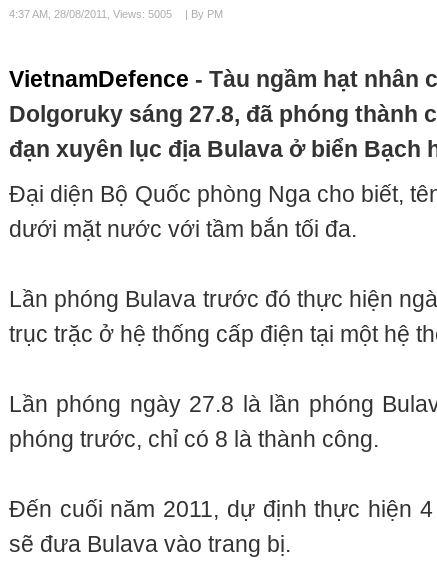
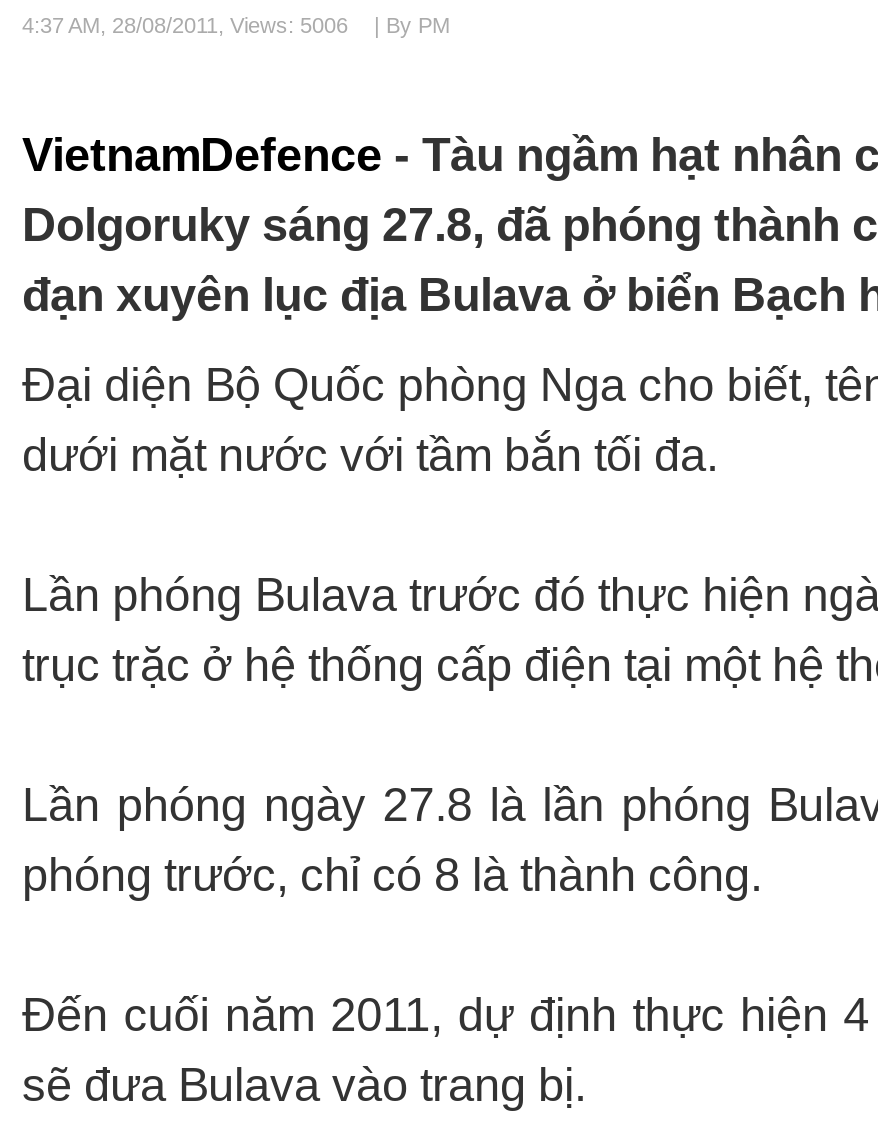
- 4:37 AM, 28/08/2011, Views: 5005
+ 4:37 AM, 28/08/2011, Views: 5006
